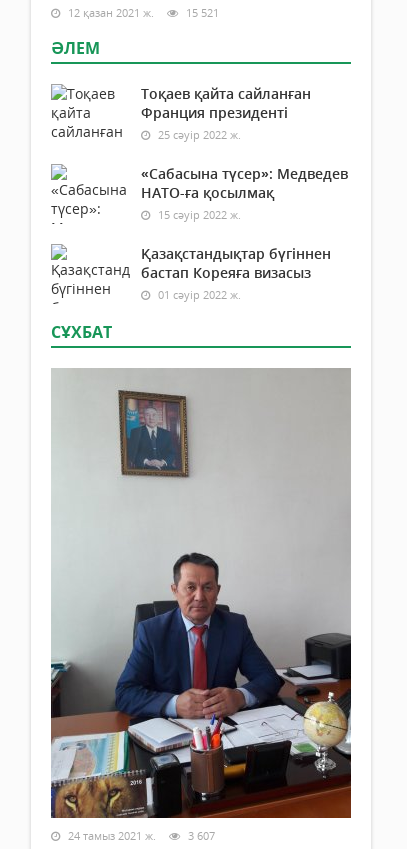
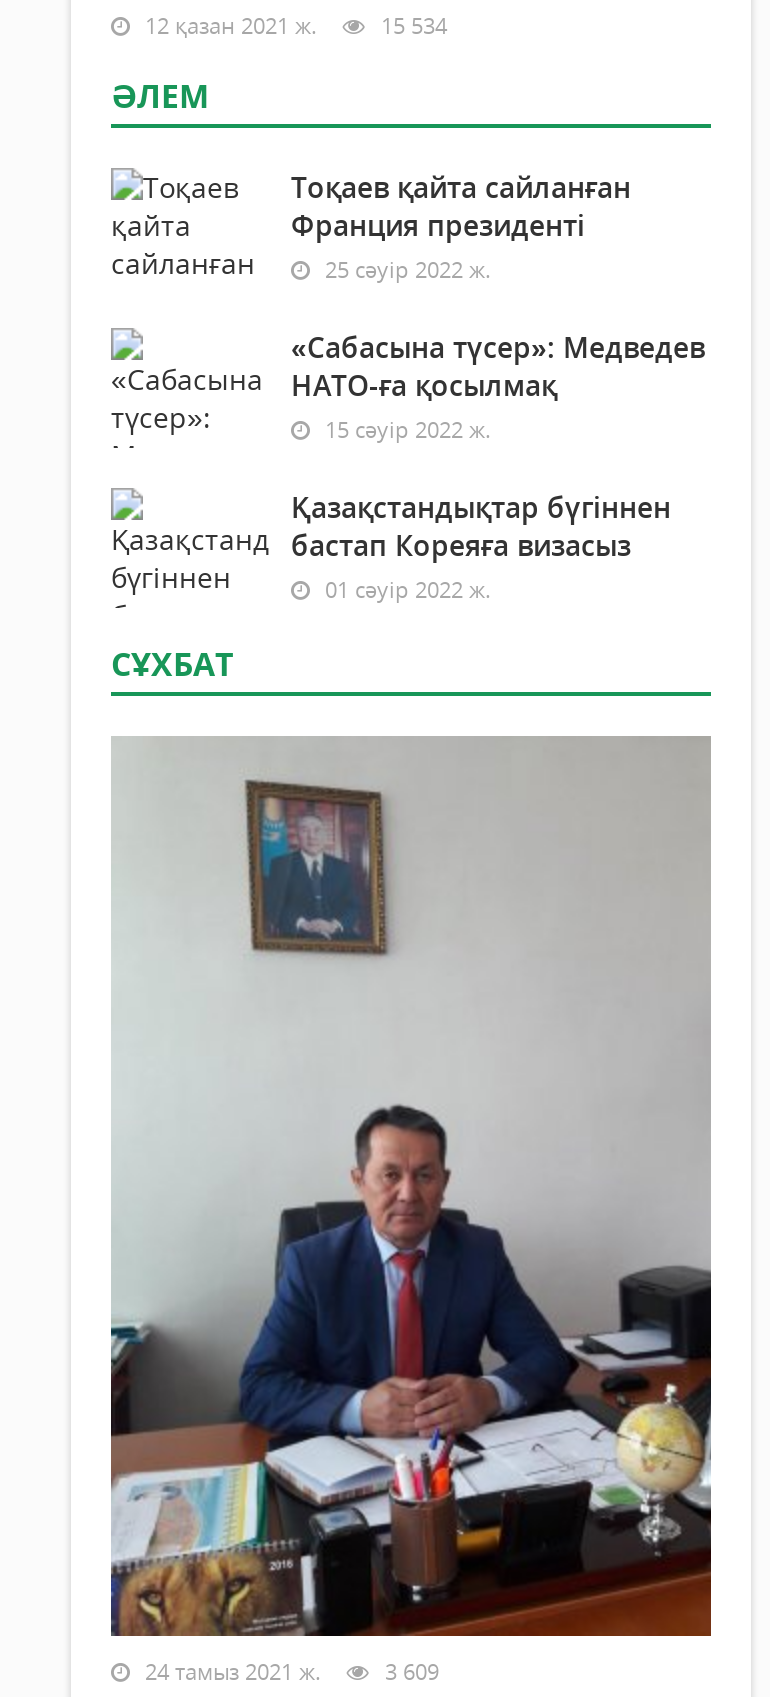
- 12 қазан 2021 ж. 15 521
+ 12 қазан 2021 ж. 15 534

- 24 тамыз 2021 ж. 3 607
+ 24 тамыз 2021 ж. 3 609
